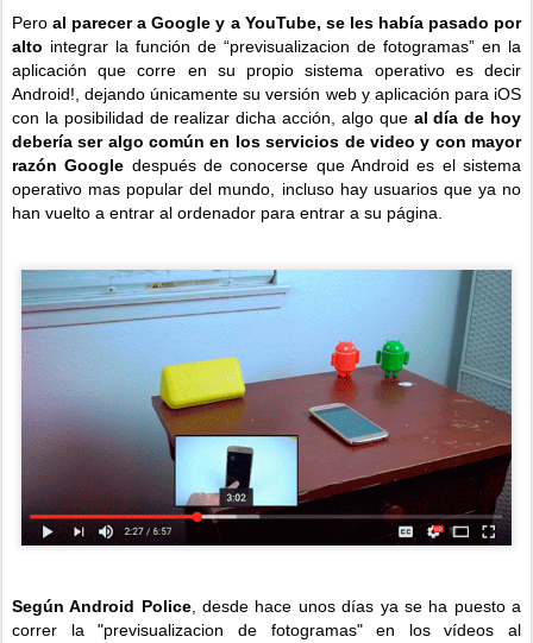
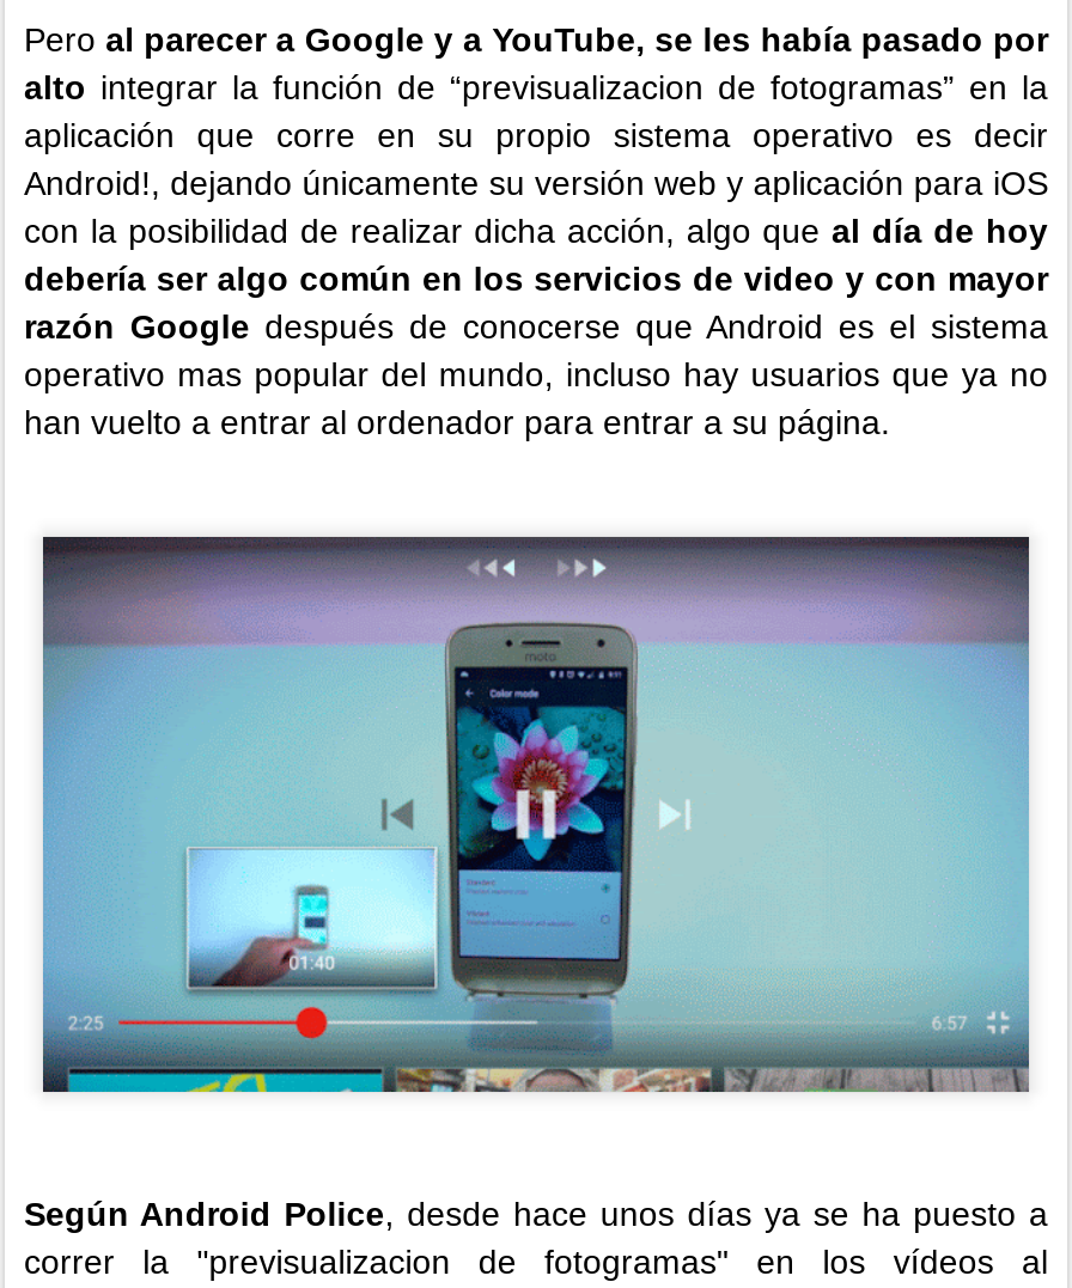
- [image]
+ [image]
